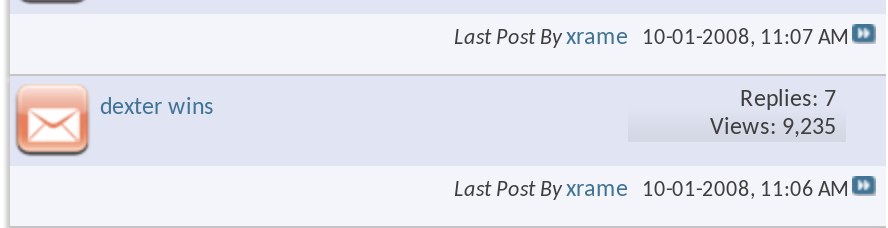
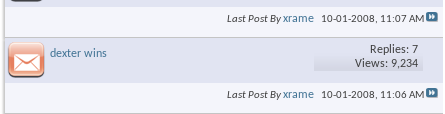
- Views: 9,235
+ Views: 9,234
